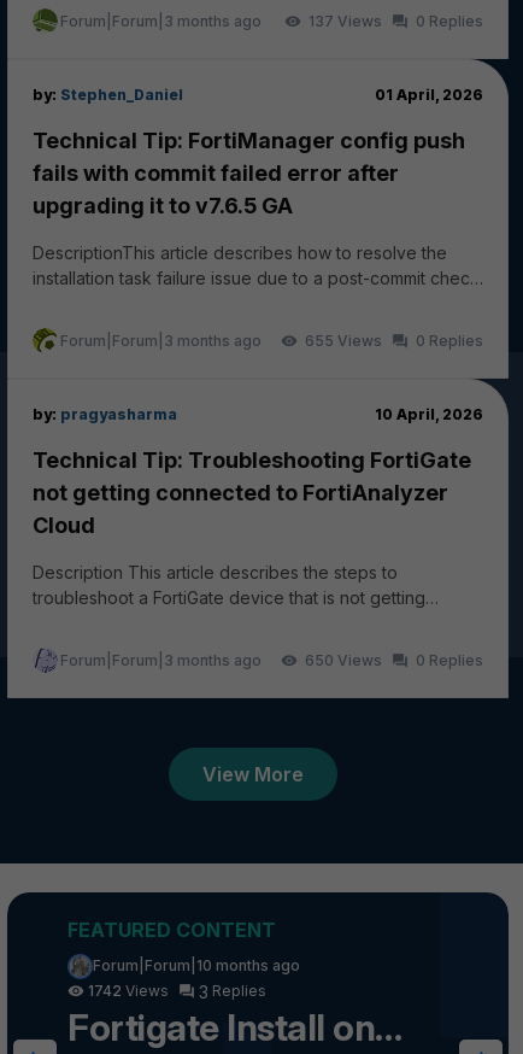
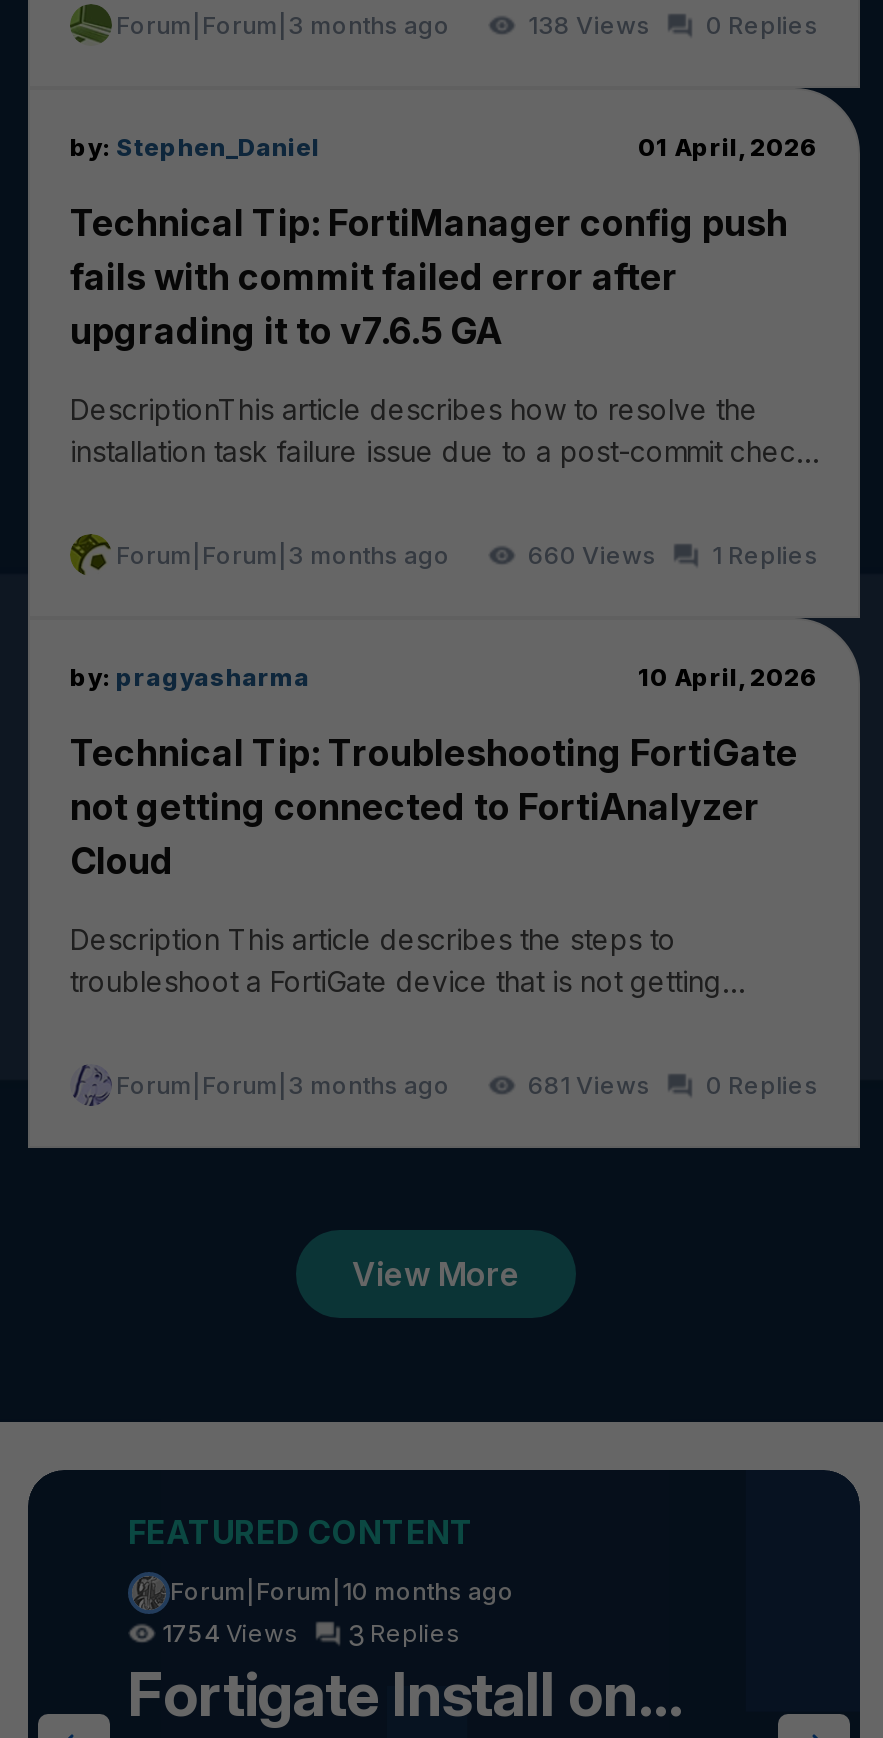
- 137
+ 138

- 655
+ 660

- 0
+ 1

- 650
+ 681

- 1742
+ 1754
